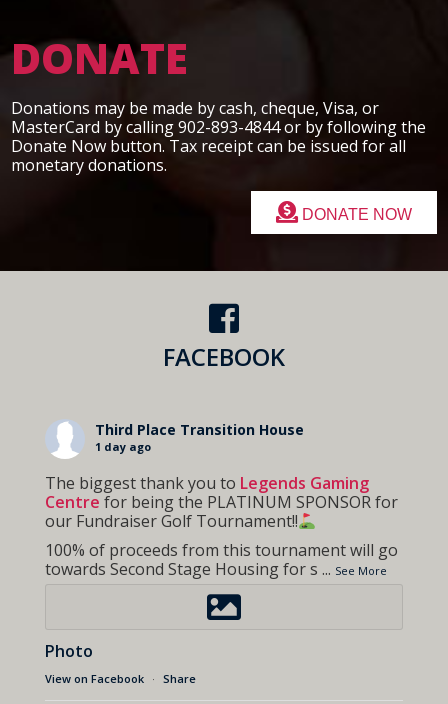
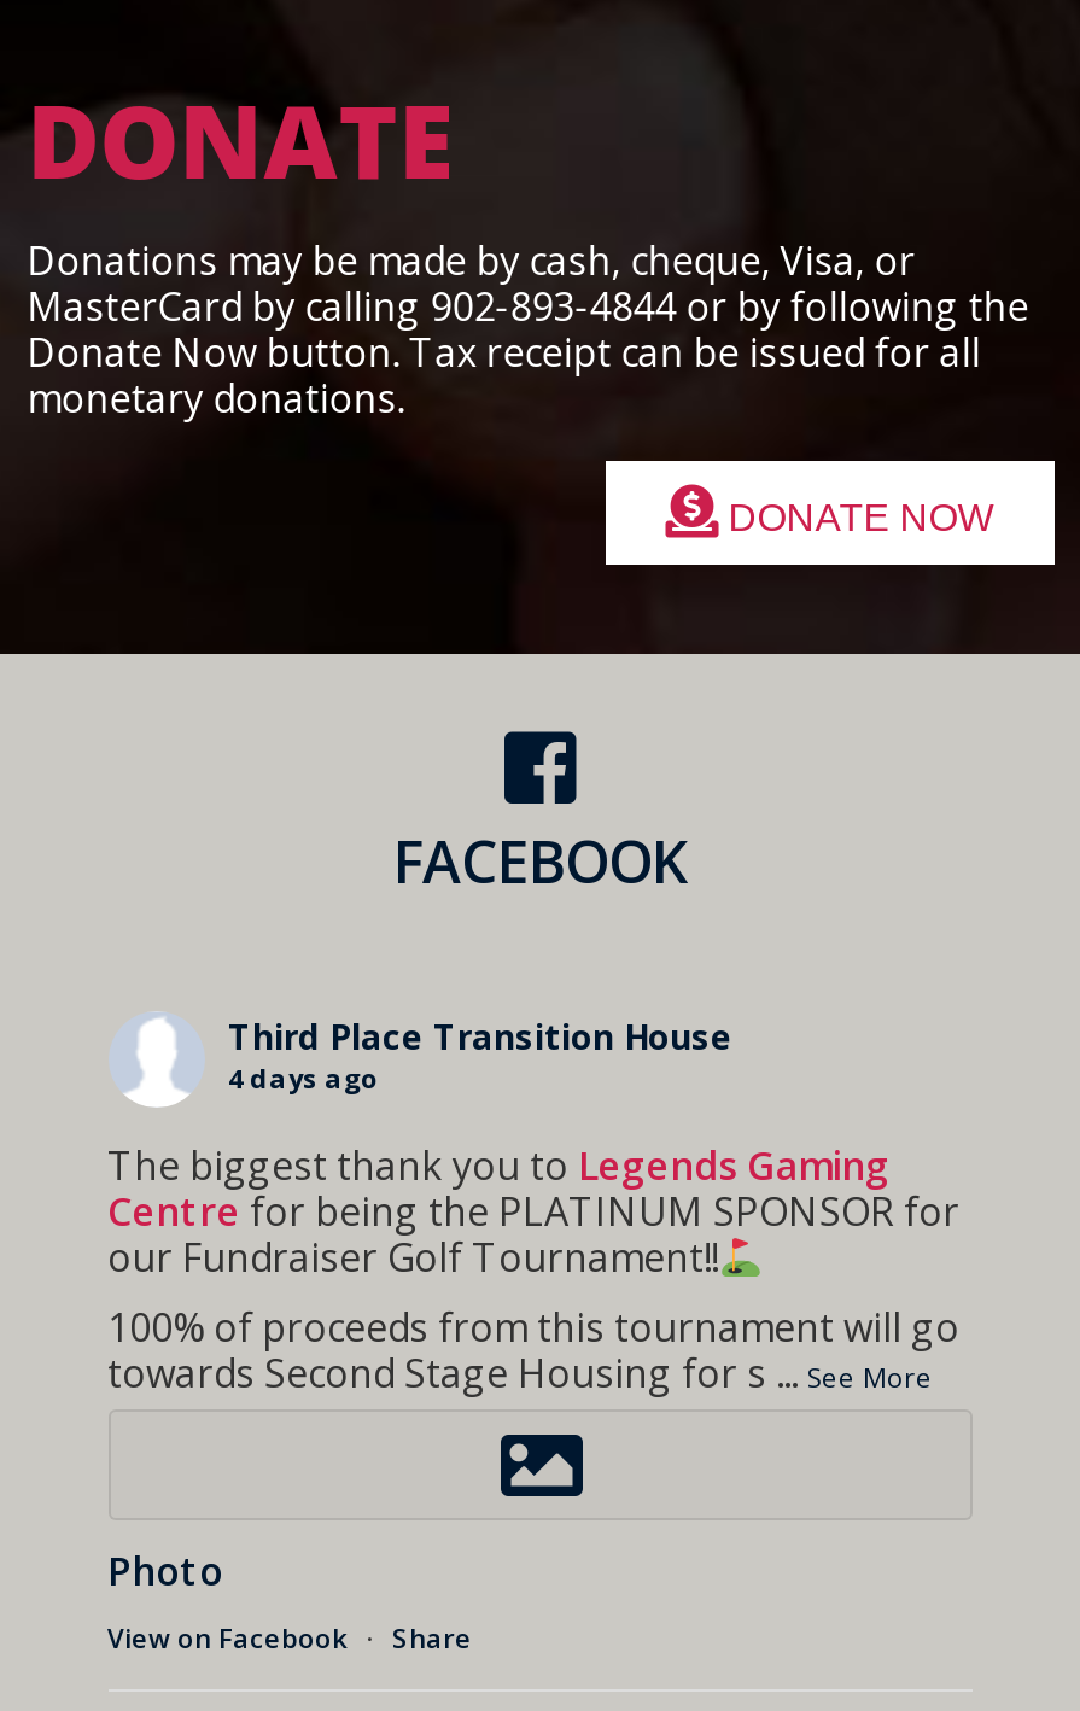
- 1 day ago
+ 4 days ago
